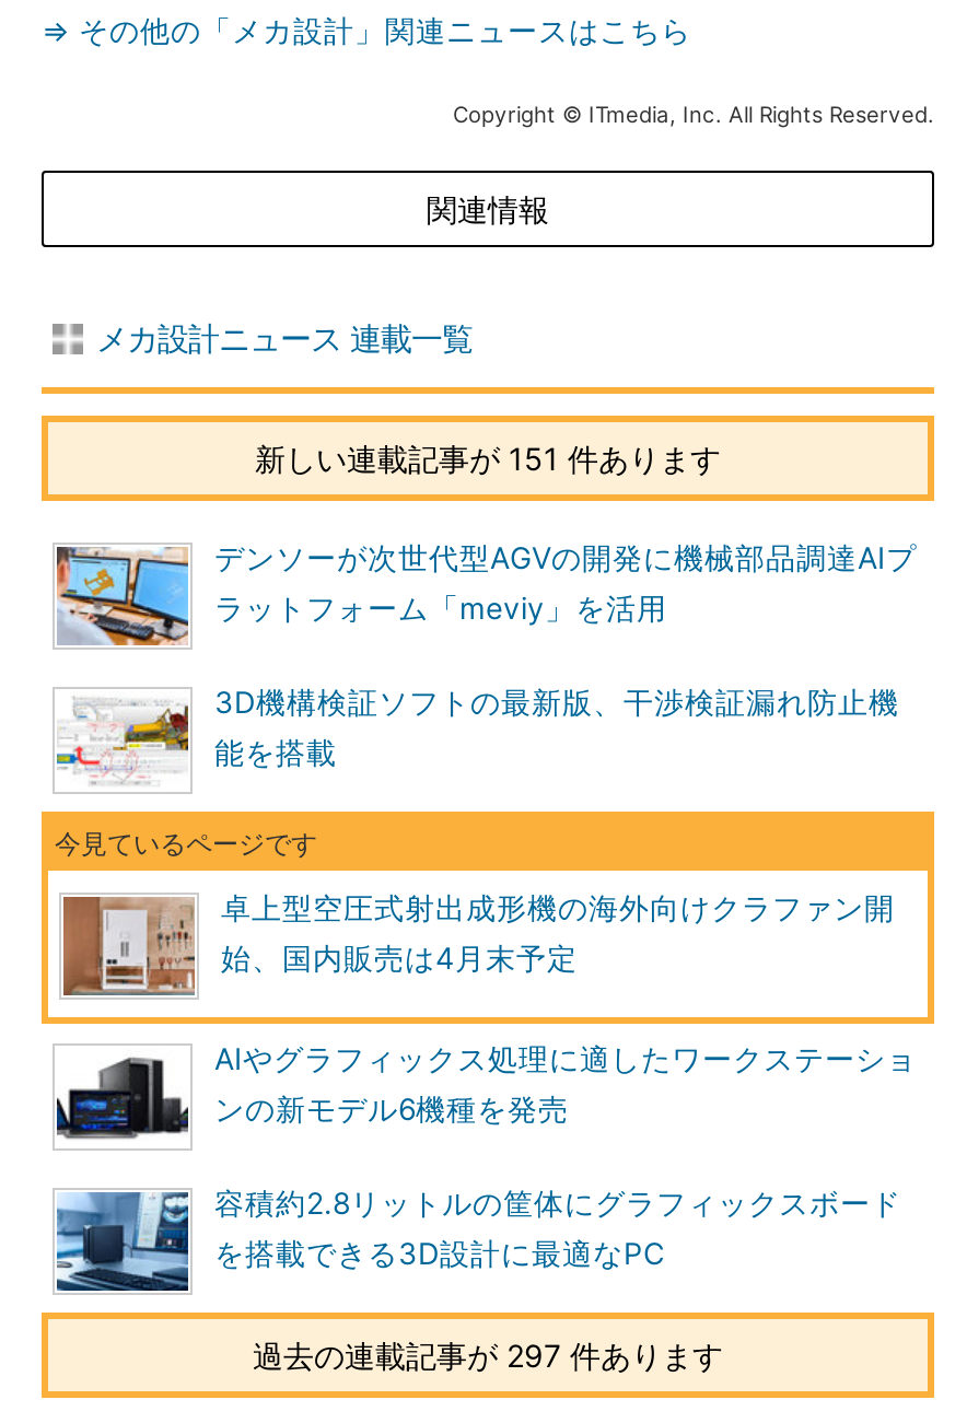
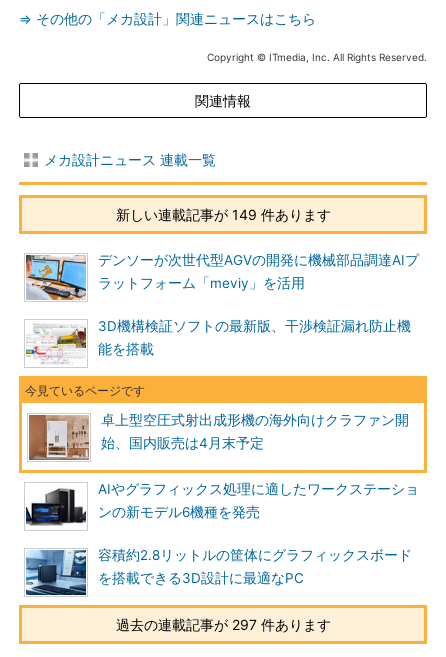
- 新しい連載記事が 151 件あります
+ 新しい連載記事が 149 件あります
